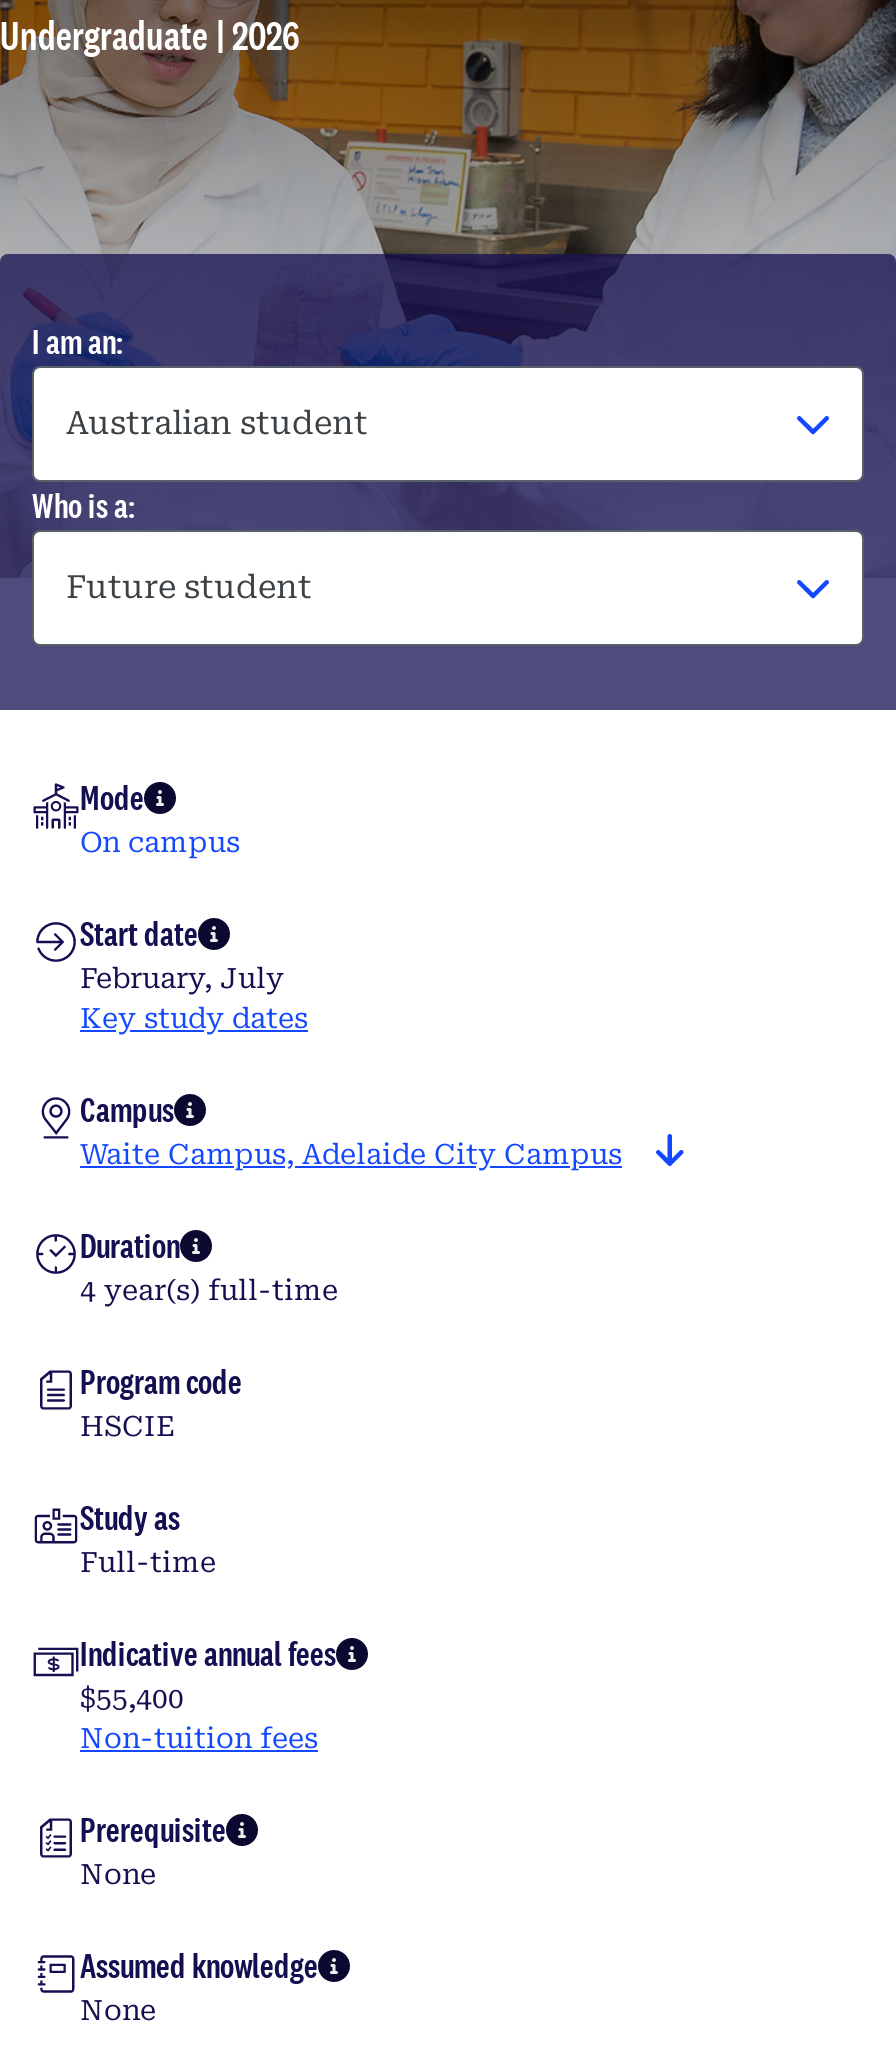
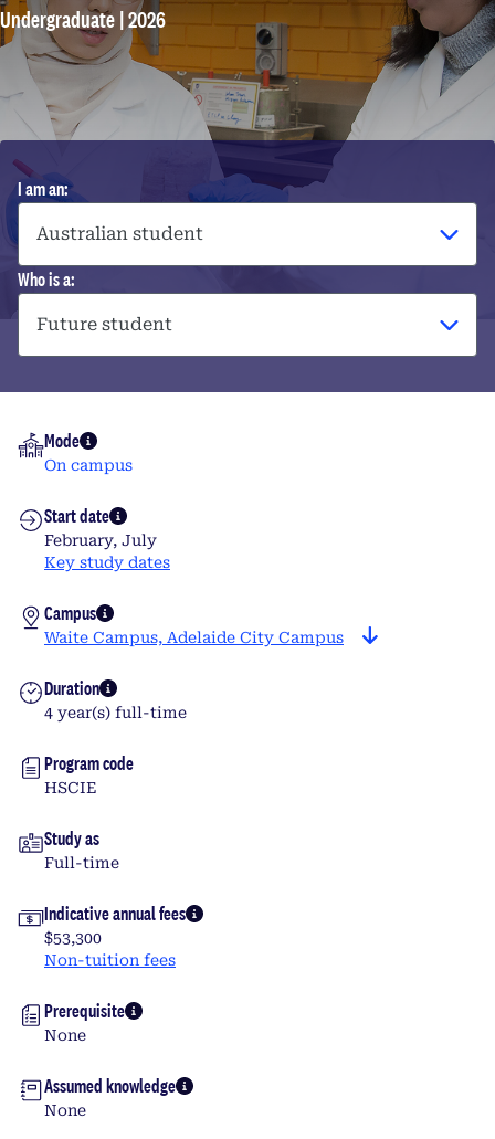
- $55,400
+ $53,300
